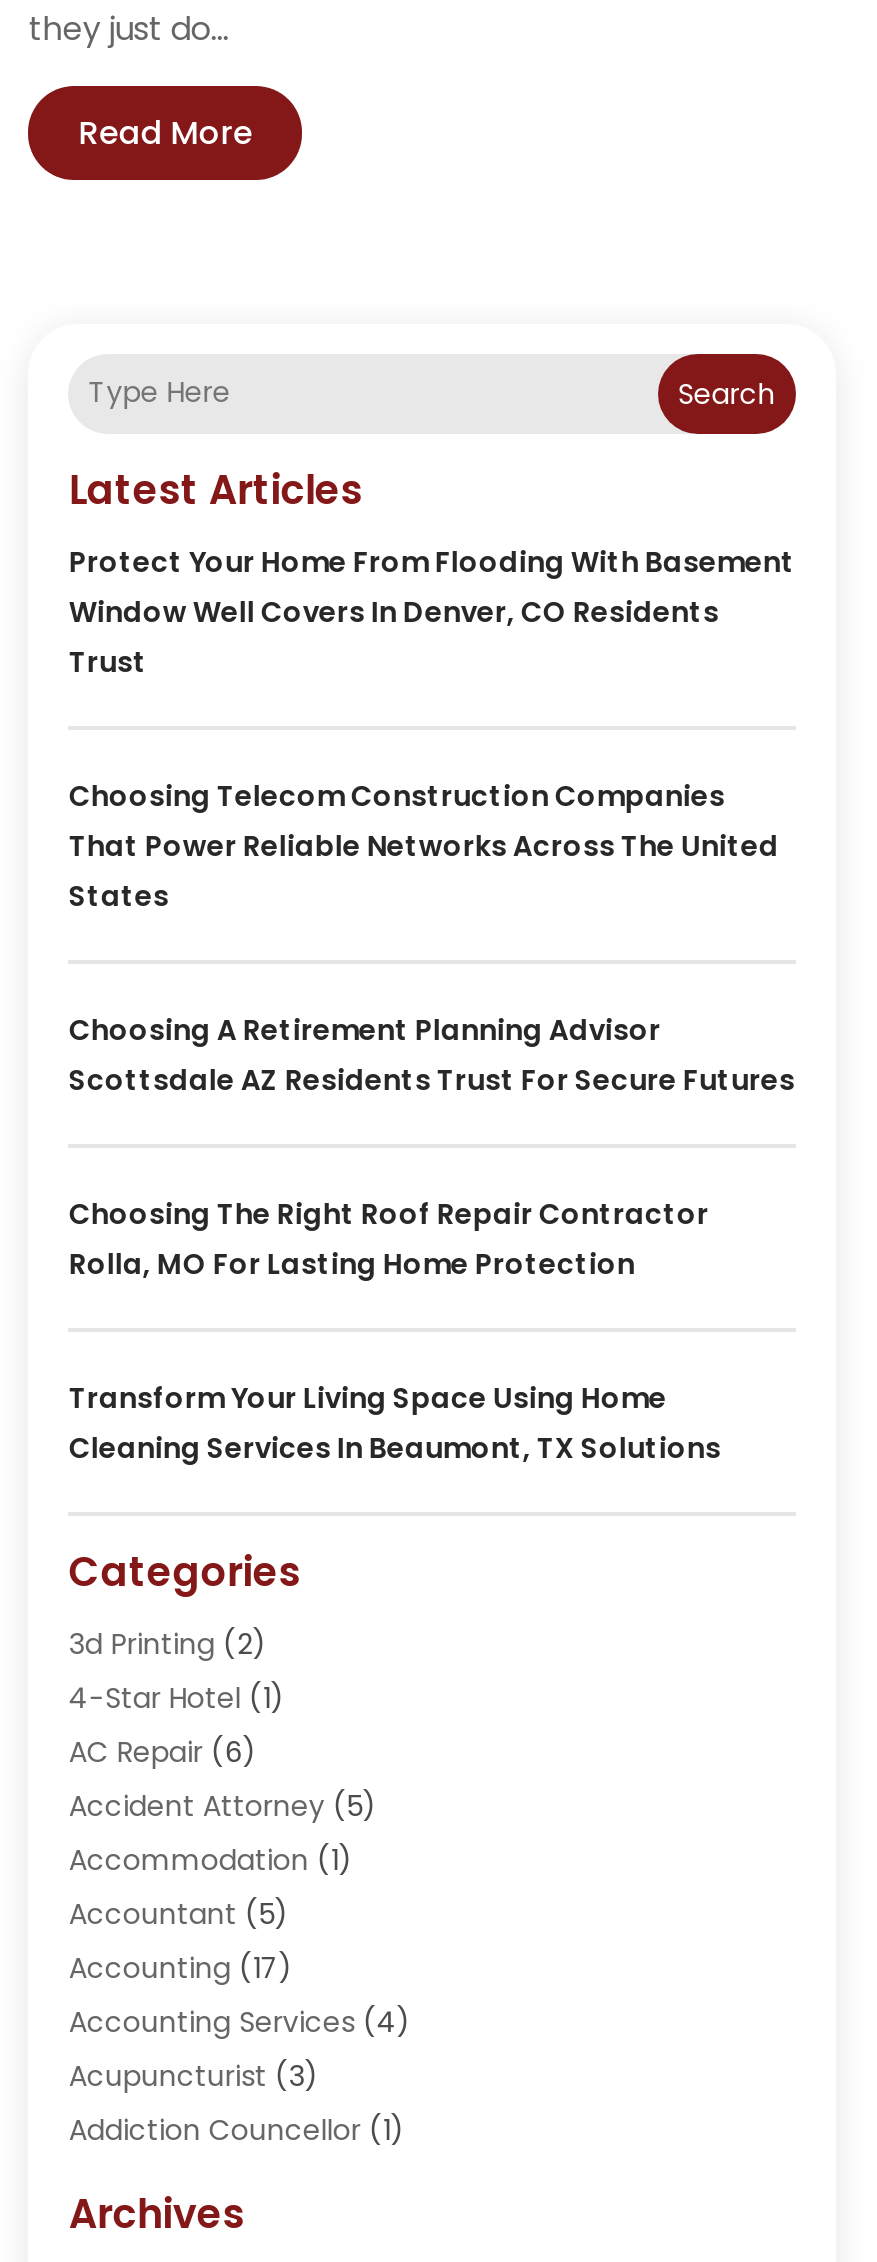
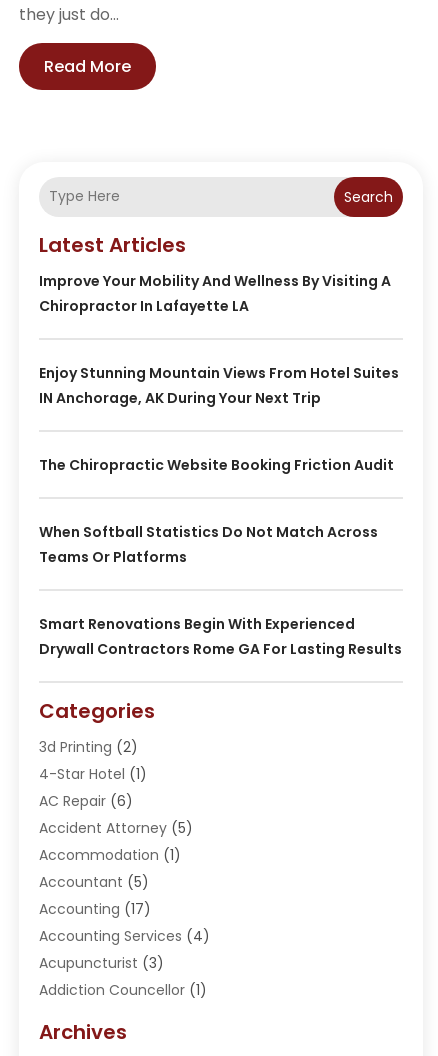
- Protect Your Home From Flooding With Basement
- Window Well Covers In Denver, CO Residents
- Trust
+ Improve Your Mobility And Wellness By Visiting A
+ Chiropractor In Lafayette LA

- Choosing Telecom Construction Companies
- That Power Reliable Networks Across The United
- States
+ Enjoy Stunning Mountain Views From Hotel Suites
+ IN Anchorage, AK During Your Next Trip

- Choosing A Retirement Planning Advisor
- Scottsdale AZ Residents Trust For Secure Futures
+ The Chiropractic Website Booking Friction Audit

- Choosing The Right Roof Repair Contractor
- Rolla, MO For Lasting Home Protection
+ When Softball Statistics Do Not Match Across
+ Teams Or Platforms

- Transform Your Living Space Using Home
- Cleaning Services In Beaumont, TX Solutions
+ Smart Renovations Begin With Experienced
+ Drywall Contractors Rome GA For Lasting Results
